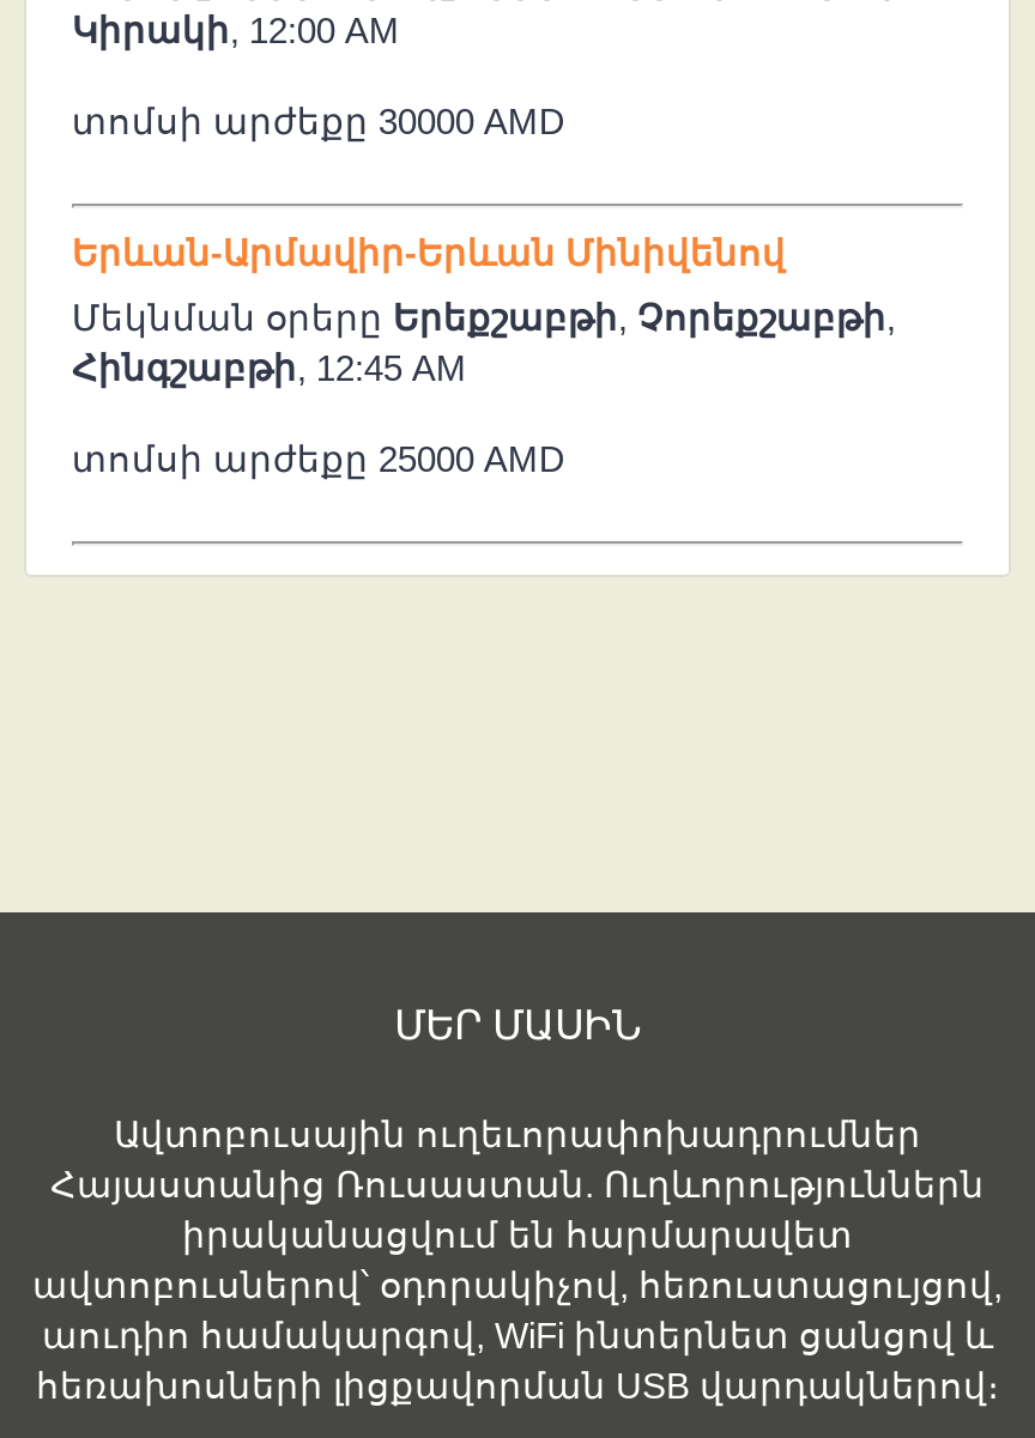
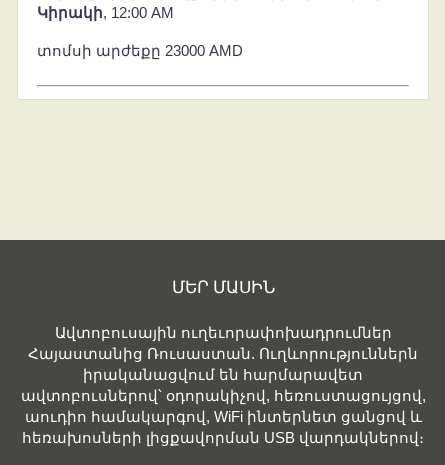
- տոմսի արժեքը 30000 AMD
- Երևան-Արմավիր-Երևան Մինիվենով
- Մեկնման օրերը Երեքշաբթի, Չորեքշաբթի,
- Հինգշաբթի, 12:45 AM
- տոմսի արժեքը 25000 AMD
+ տոմսի արժեքը 23000 AMD
